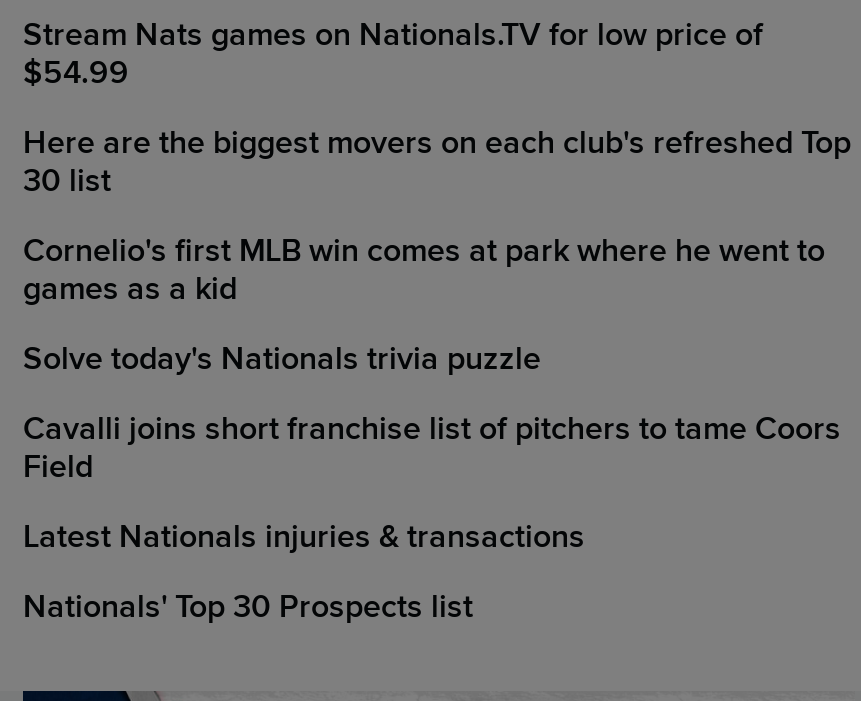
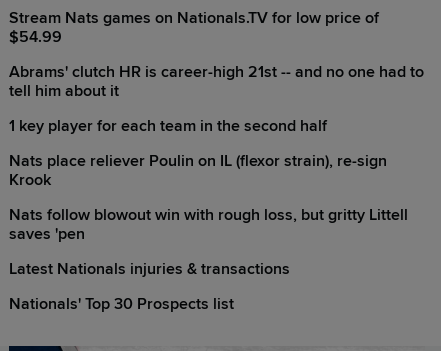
- Here are the biggest movers on each club's refreshed Top
- 30 list
+ Abrams' clutch HR is career-high 21st -- and no one had to
+ tell him about it

- Cornelio's first MLB win comes at park where he went to
- games as a kid
+ 1 key player for each team in the second half

- Solve today's Nationals trivia puzzle
+ Nats place reliever Poulin on IL (flexor strain), re-sign
+ Krook

- Cavalli joins short franchise list of pitchers to tame Coors
- Field
+ Nats follow blowout win with rough loss, but gritty Littell
+ saves 'pen
